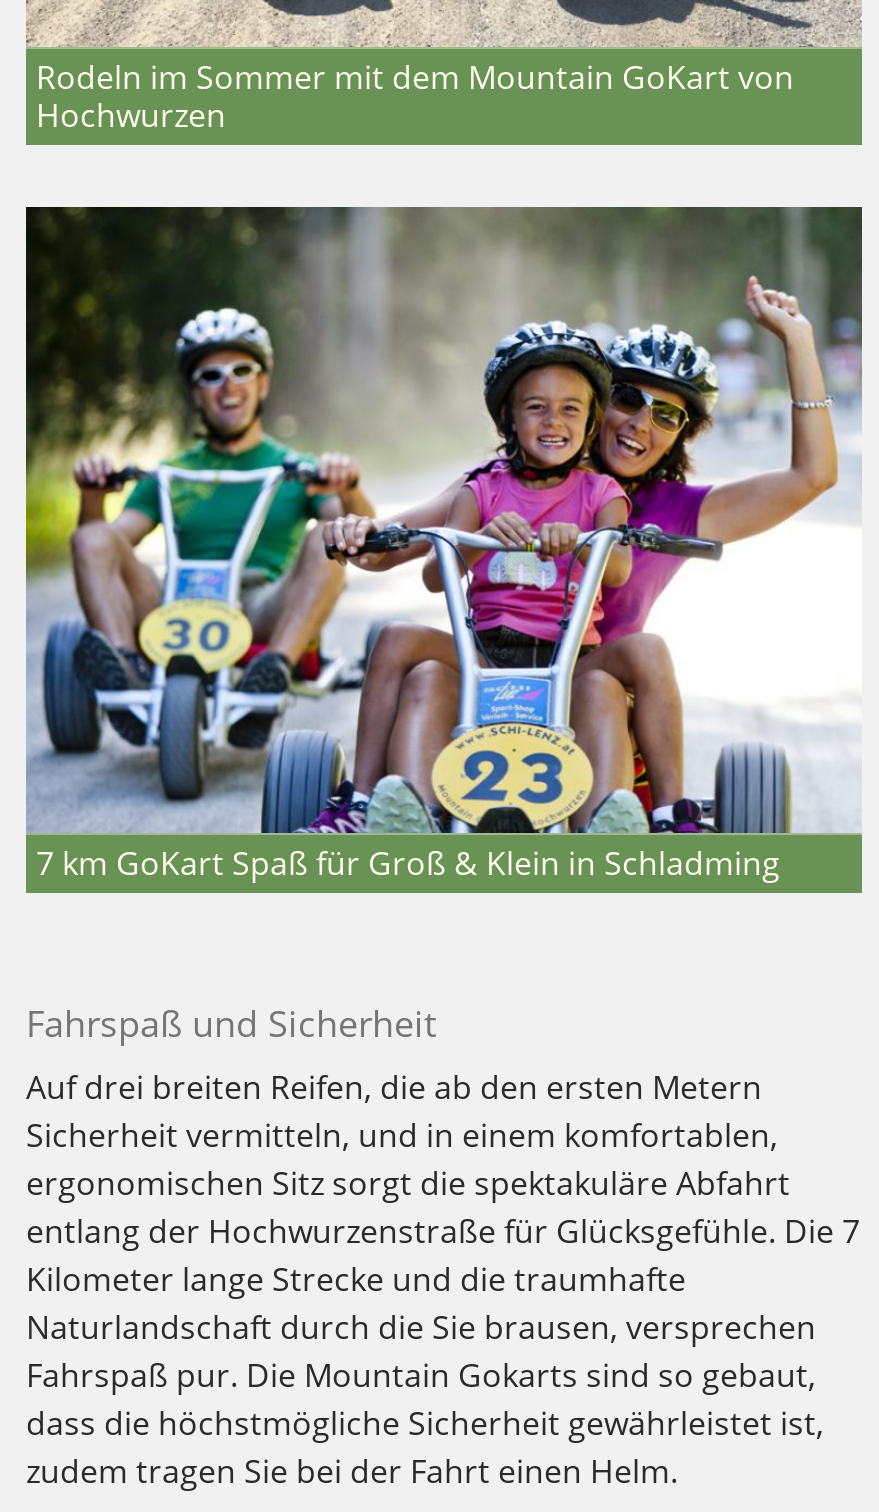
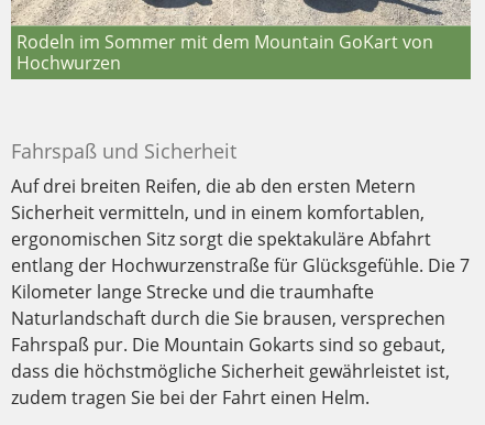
- [image]
- 7 km GoKart Spaß für Groß & Klein in Schladming
